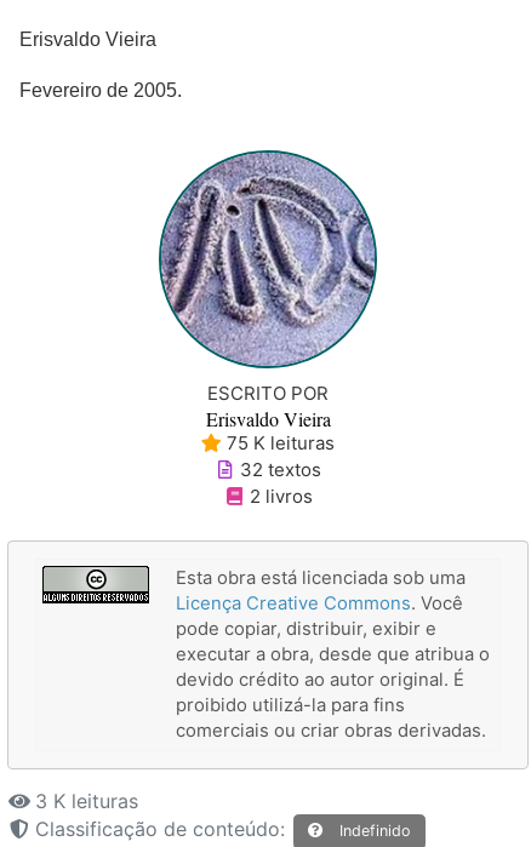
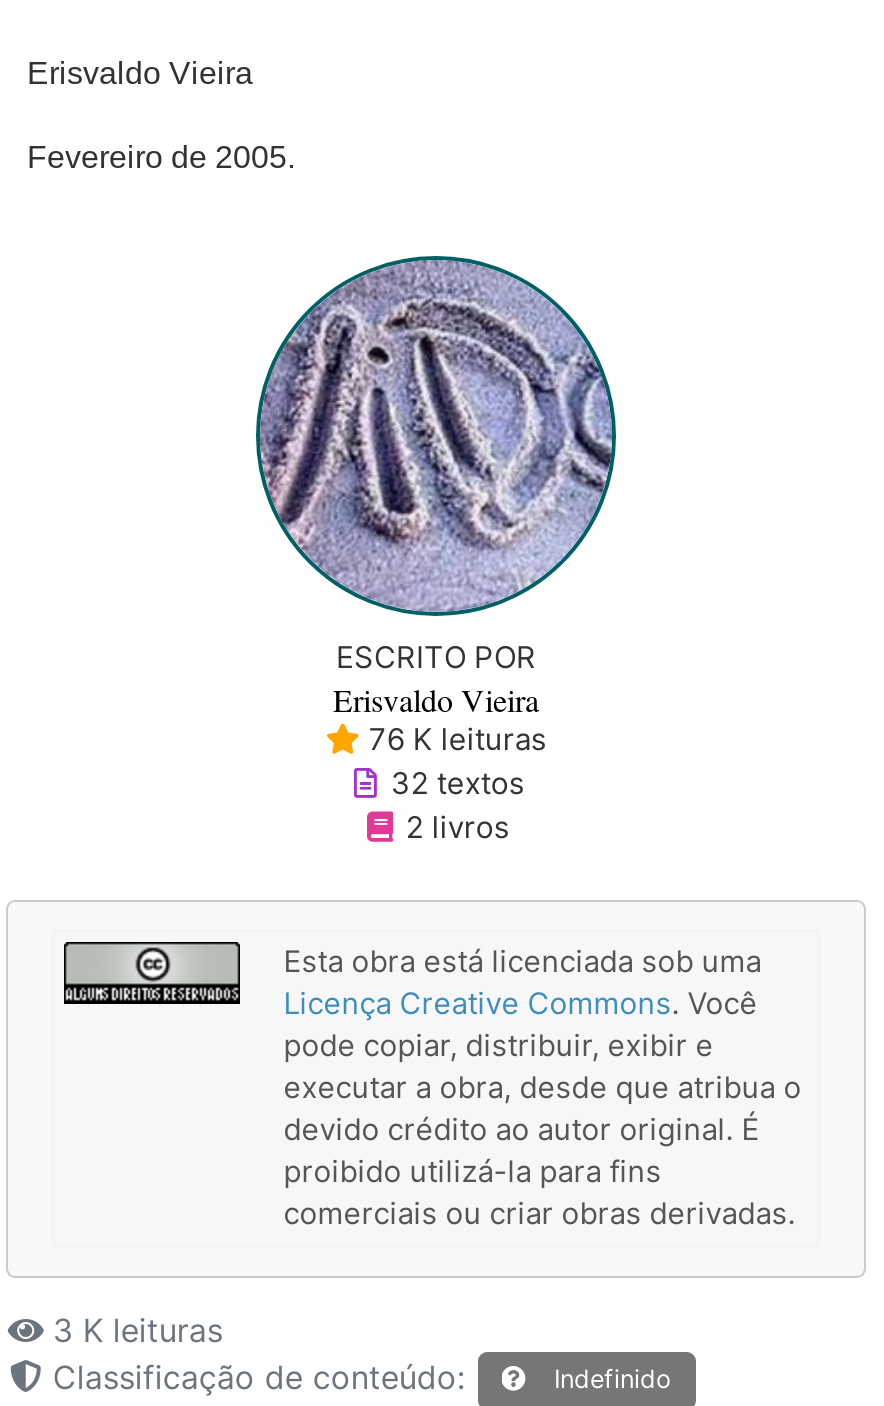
- 75 K leituras
+ 76 K leituras
